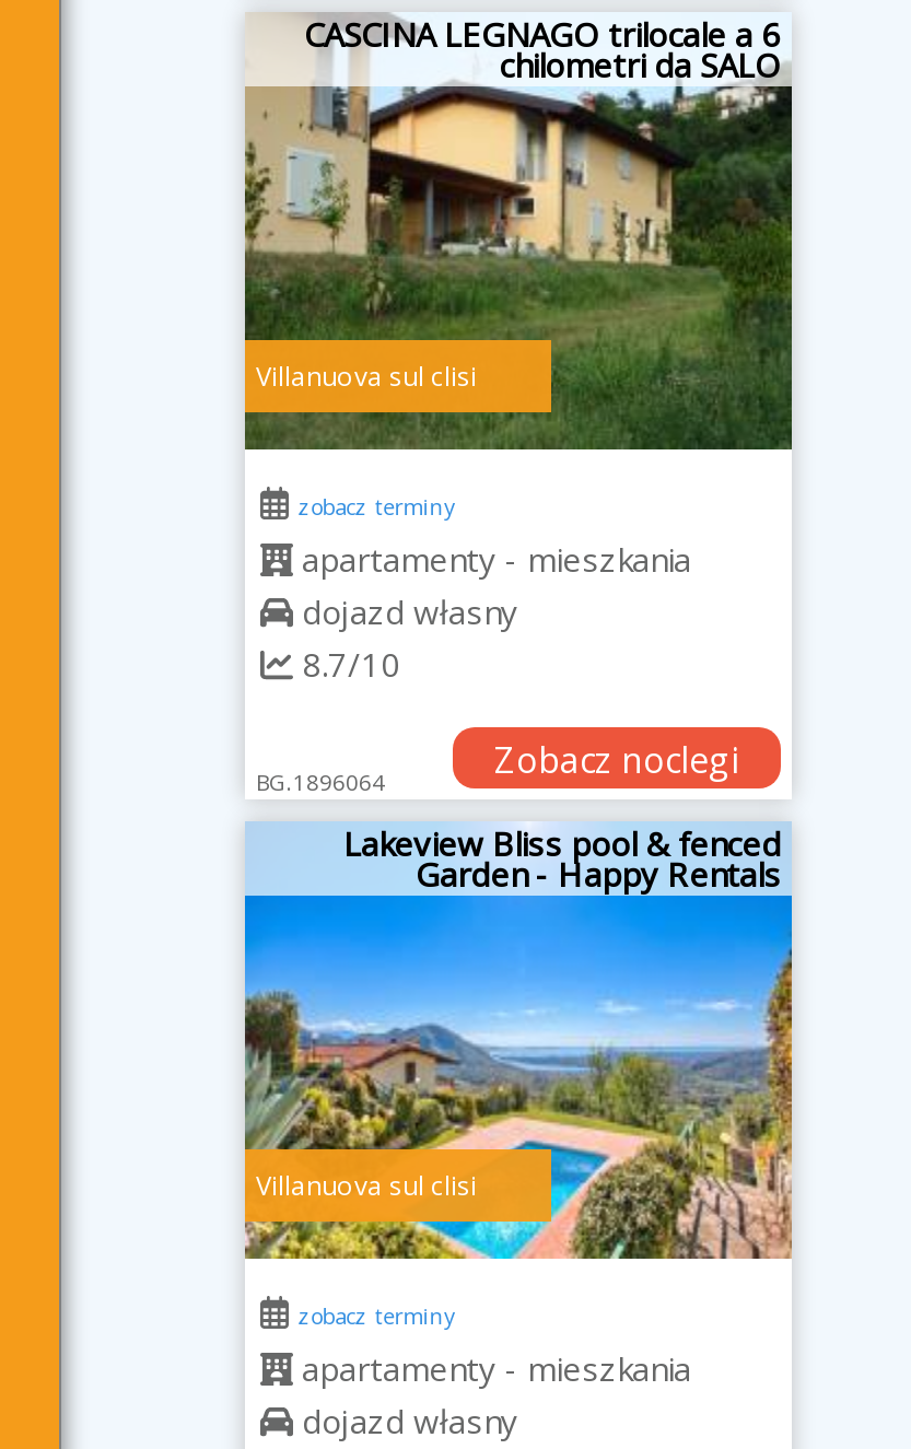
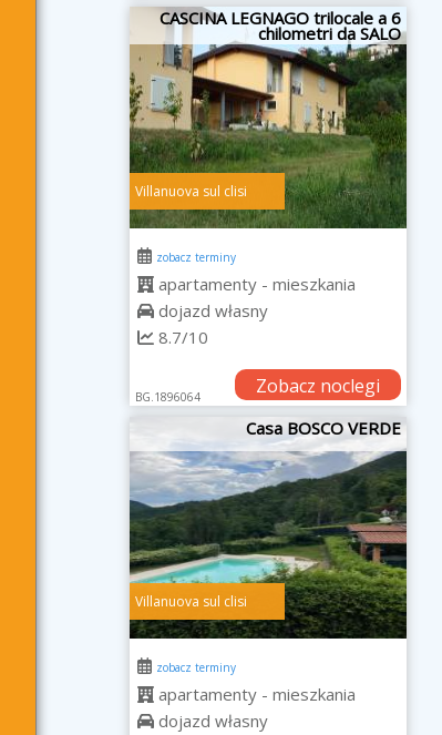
- [image]
- Lakeview Bliss pool & fenced
- Garden - Happy Rentals
+ [image]
+ Casa BOSCO VERDE
